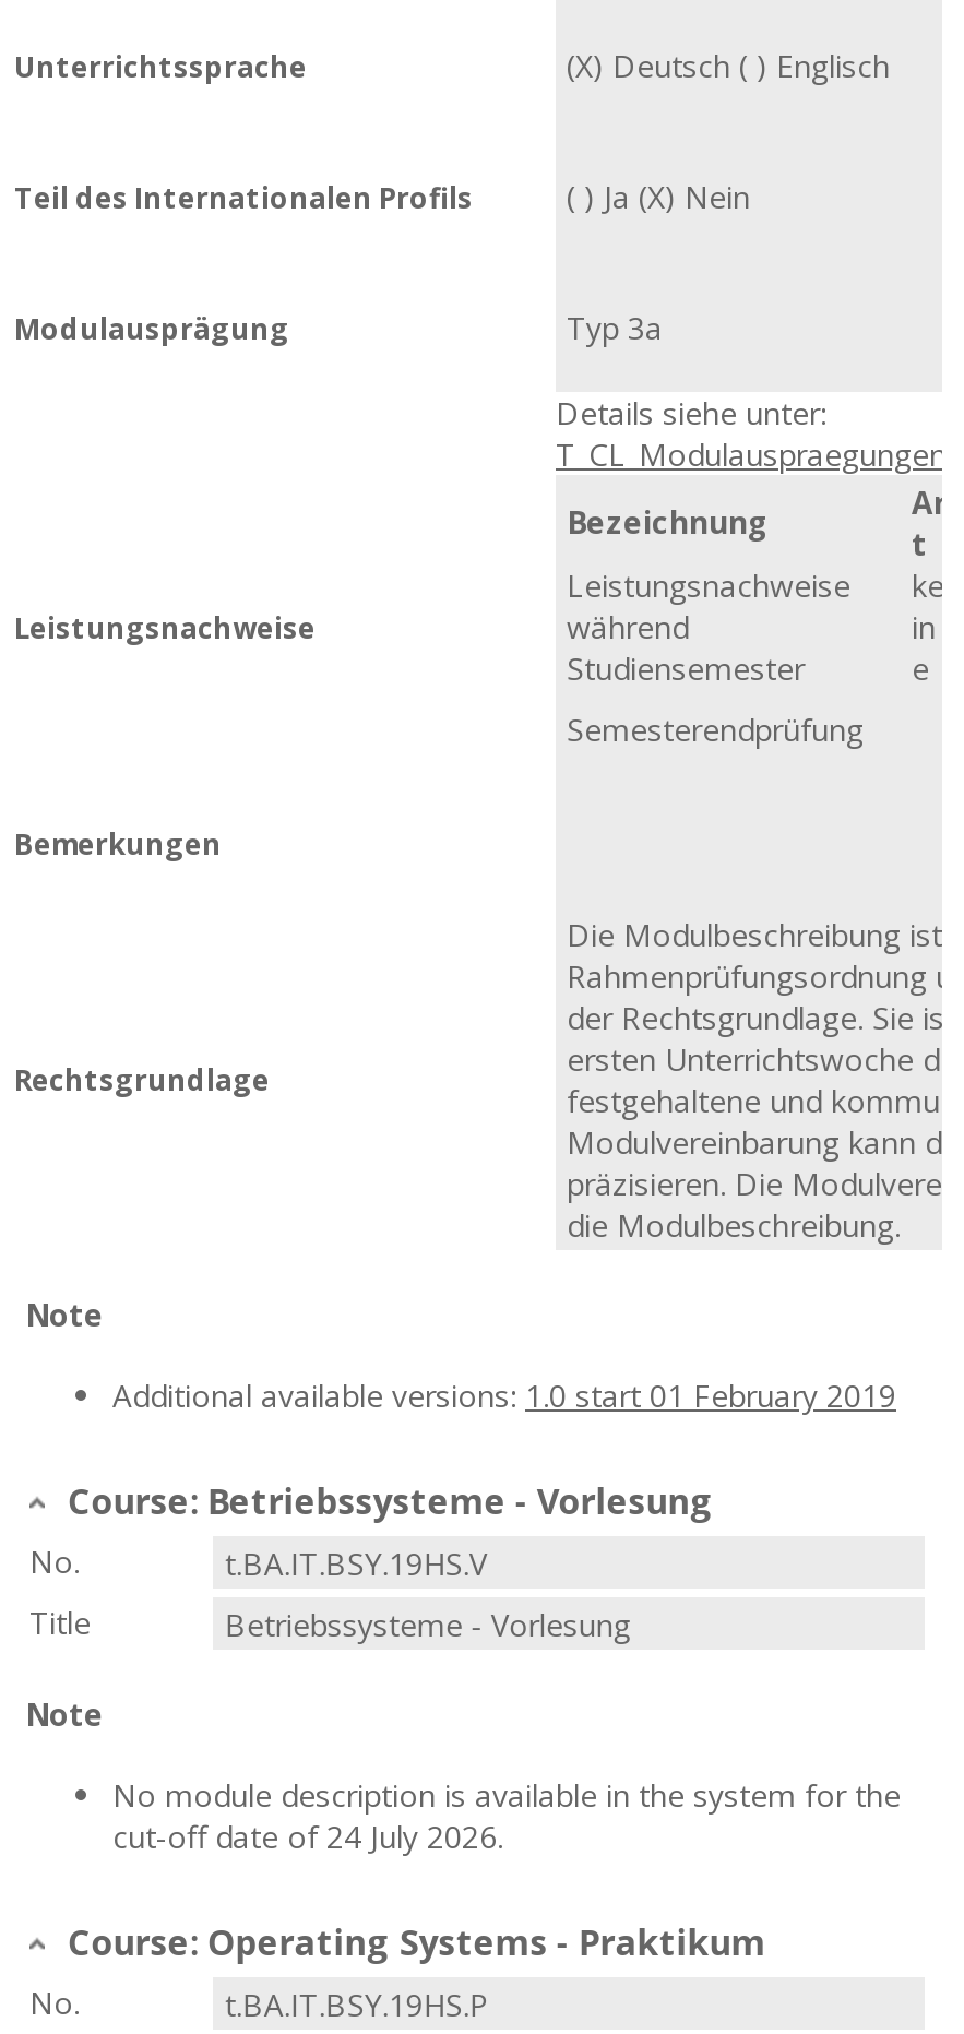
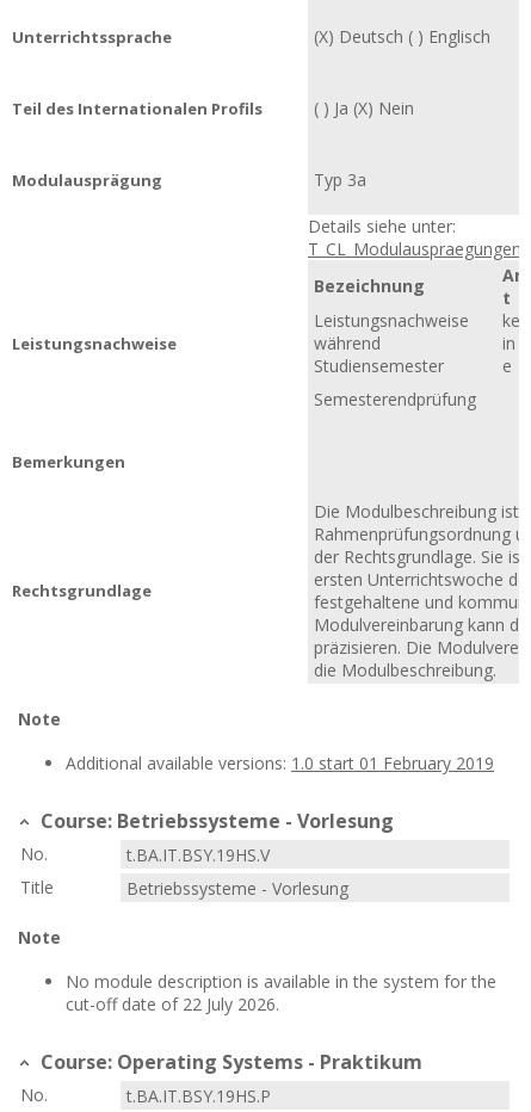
- cut-off date of 24 July 2026.
+ cut-off date of 22 July 2026.
